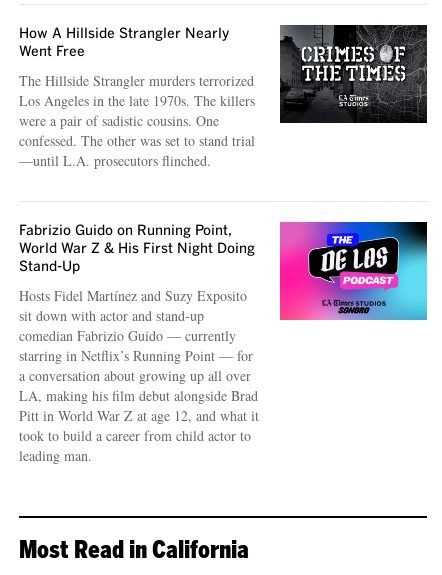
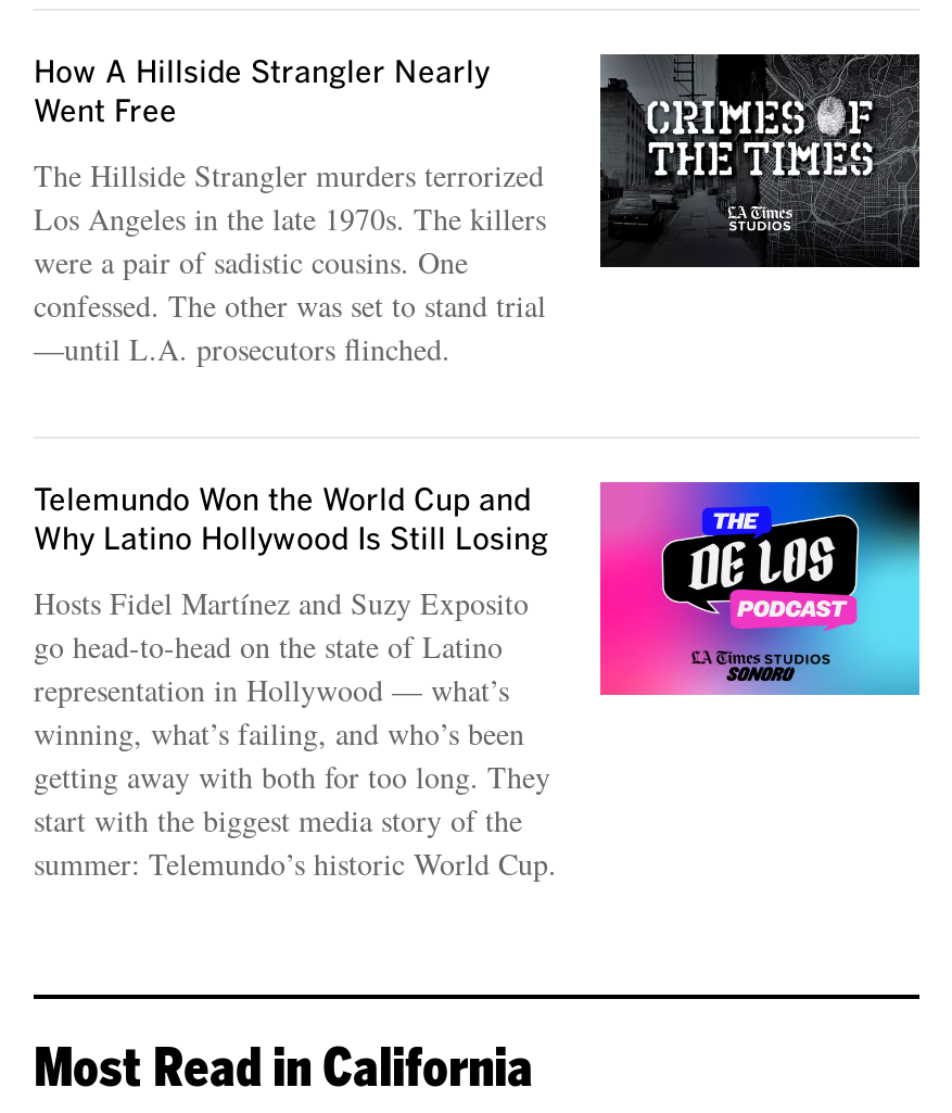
- Fabrizio Guido on Running Point,
- World War Z & His First Night Doing
- Stand-Up
+ Telemundo Won the World Cup and
+ Why Latino Hollywood Is Still Losing

- [image]
- sit down with actor and stand-up
- comedian Fabrizio Guido — currently
- starring in Netflix’s Running Point — for
- a conversation about growing up all over
- LA, making his film debut alongside Brad
- Pitt in World War Z at age 12, and what it
- took to build a career from child actor to
- leading man.
+ [image]
+ go head-to-head on the state of Latino
+ representation in Hollywood — what’s
+ winning, what’s failing, and who’s been
+ getting away with both for too long. They
+ start with the biggest media story of the
+ summer: Telemundo’s historic World Cup.
